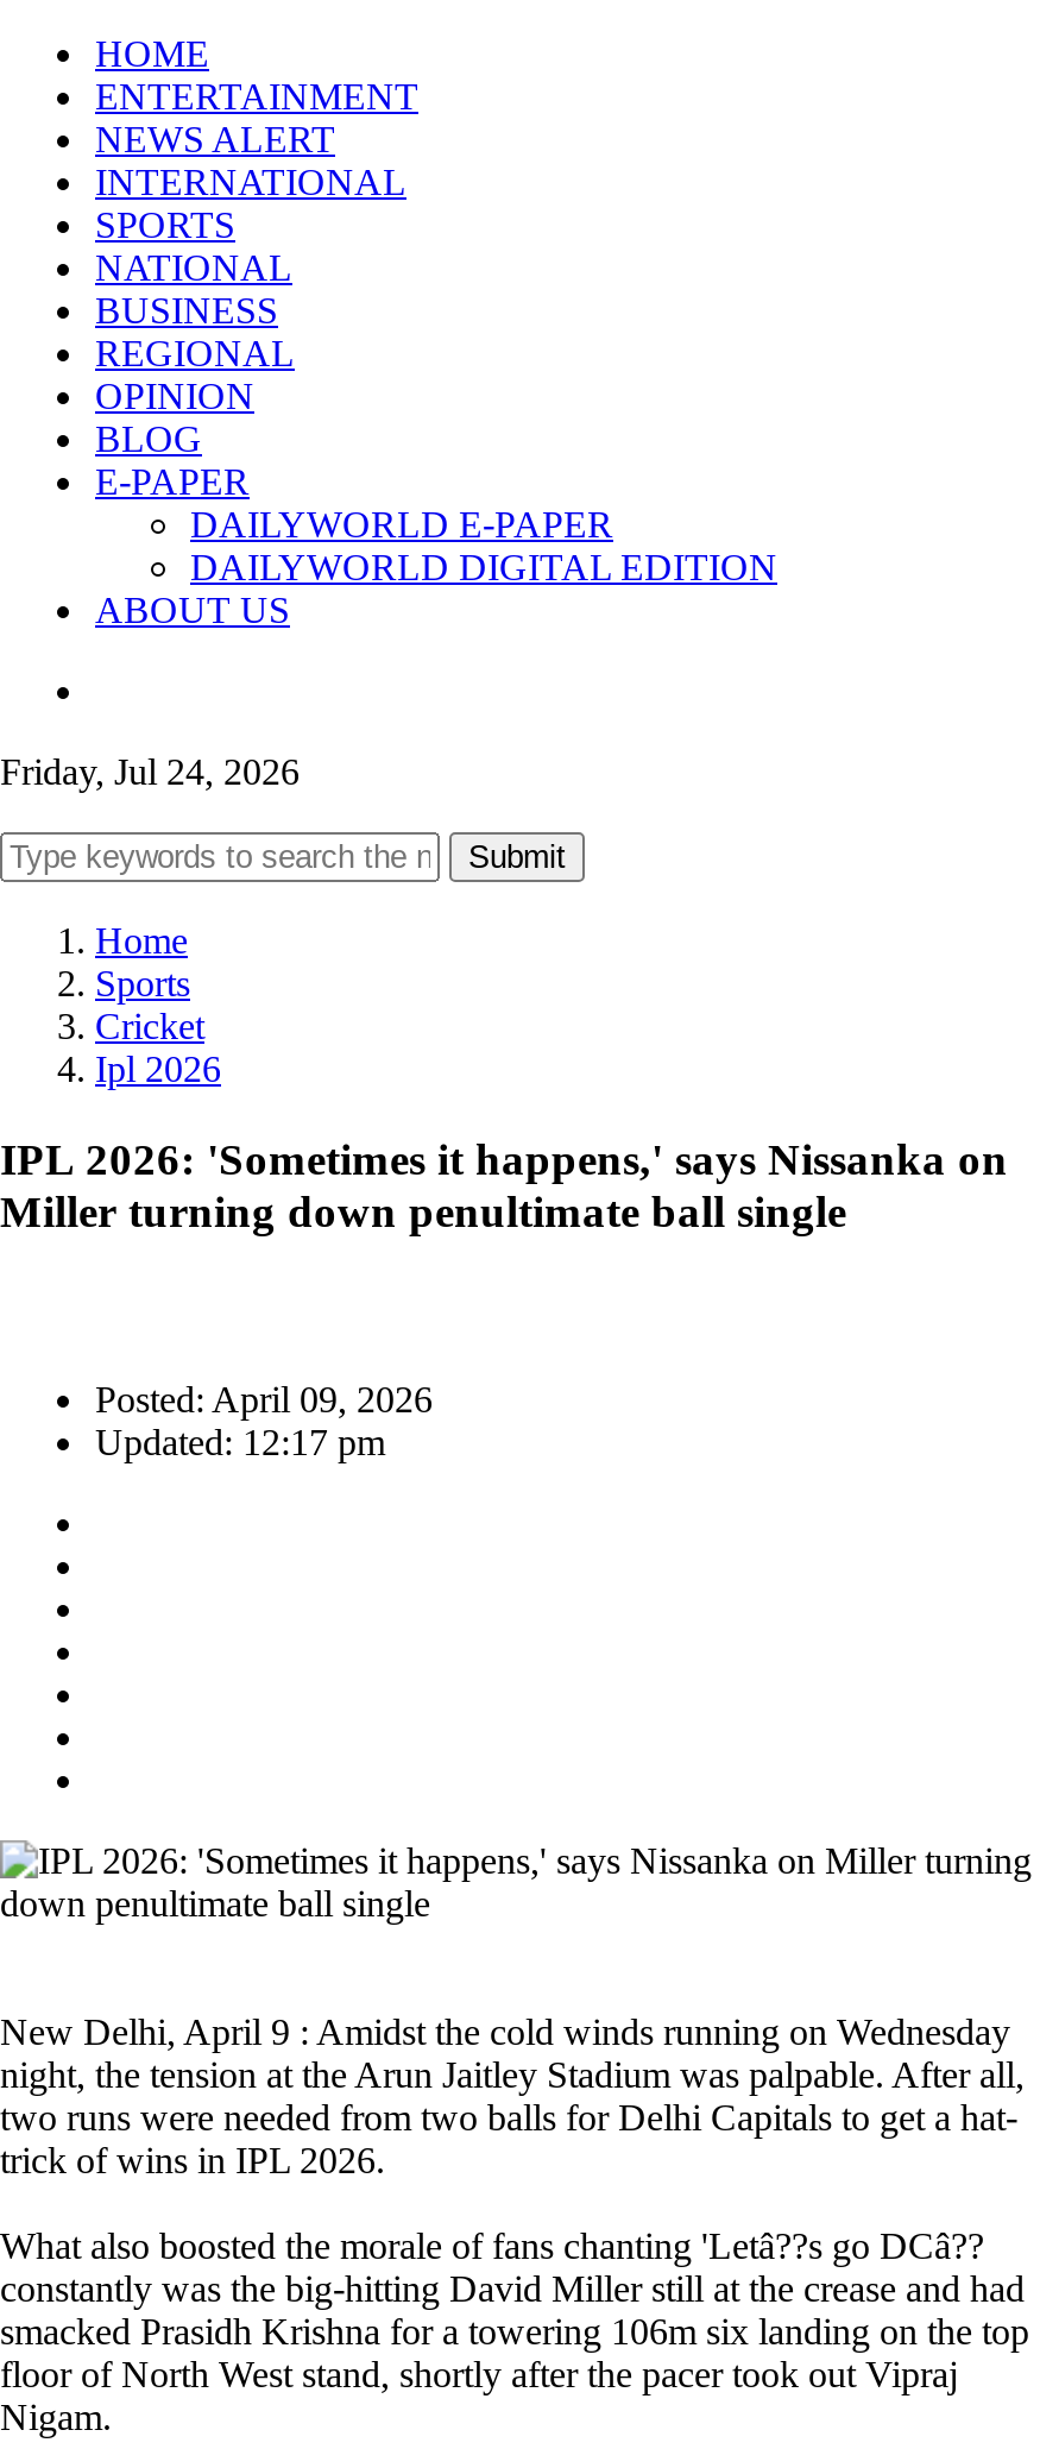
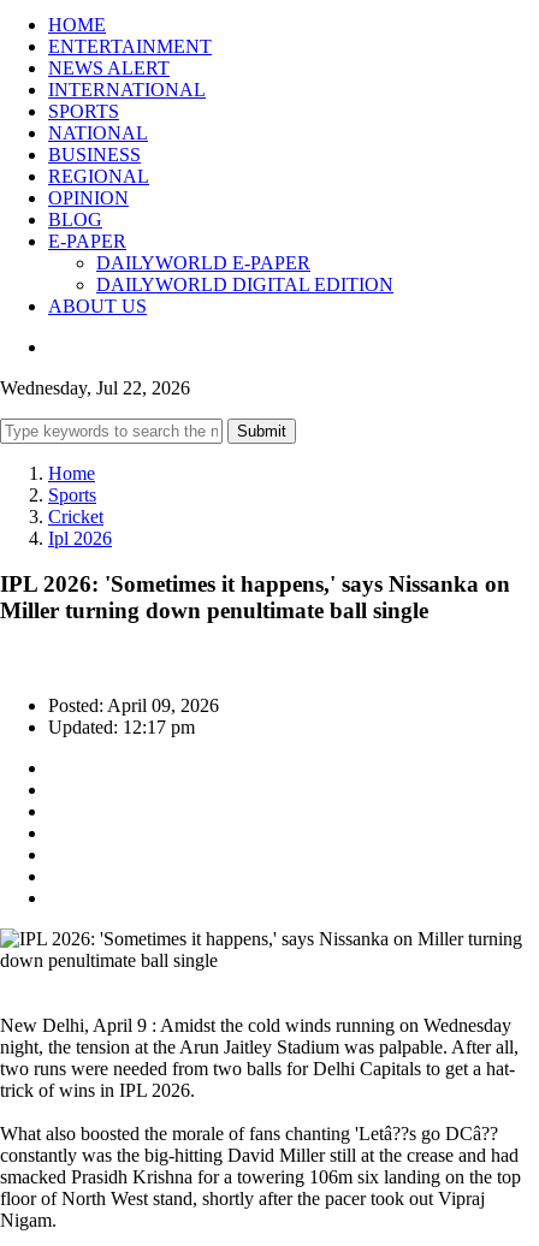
- Friday, Jul 24, 2026
+ Wednesday, Jul 22, 2026
